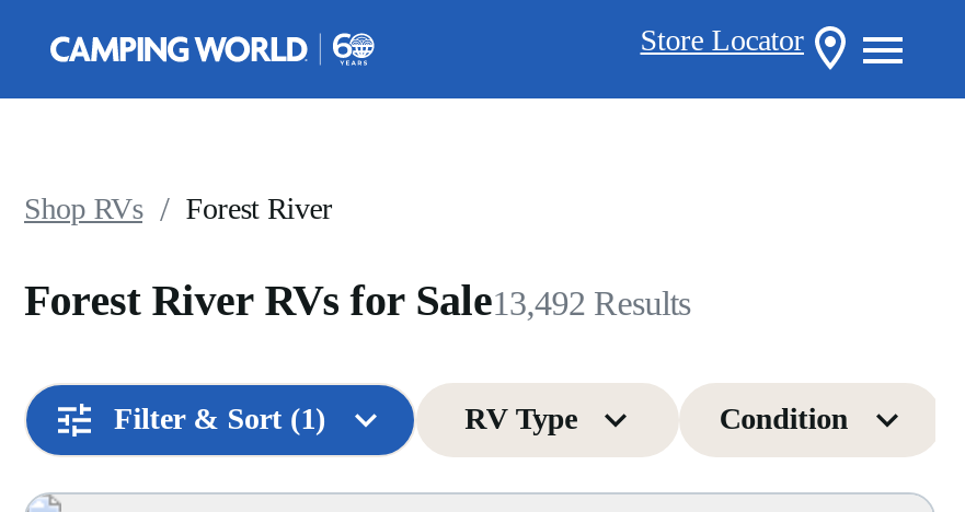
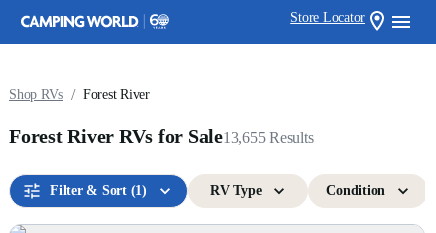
- Forest River RVs for Sale 13,492 Results
+ Forest River RVs for Sale 13,655 Results
